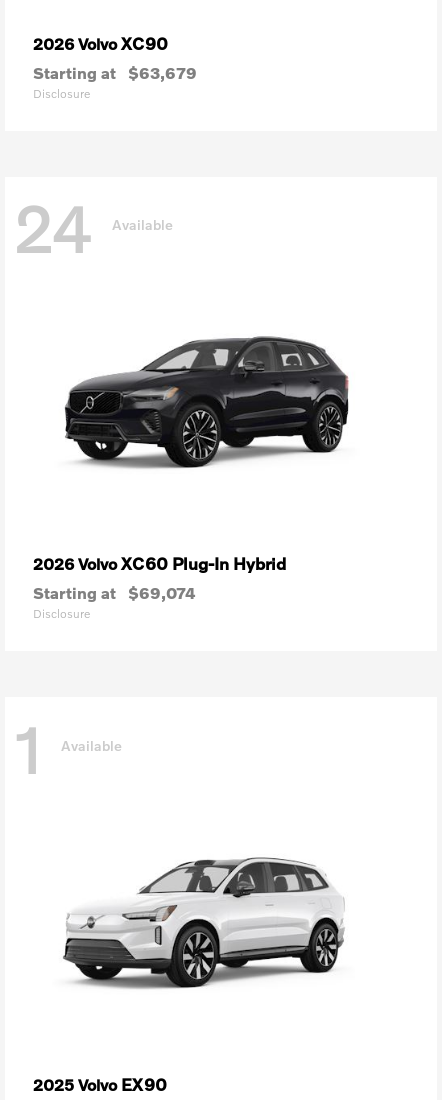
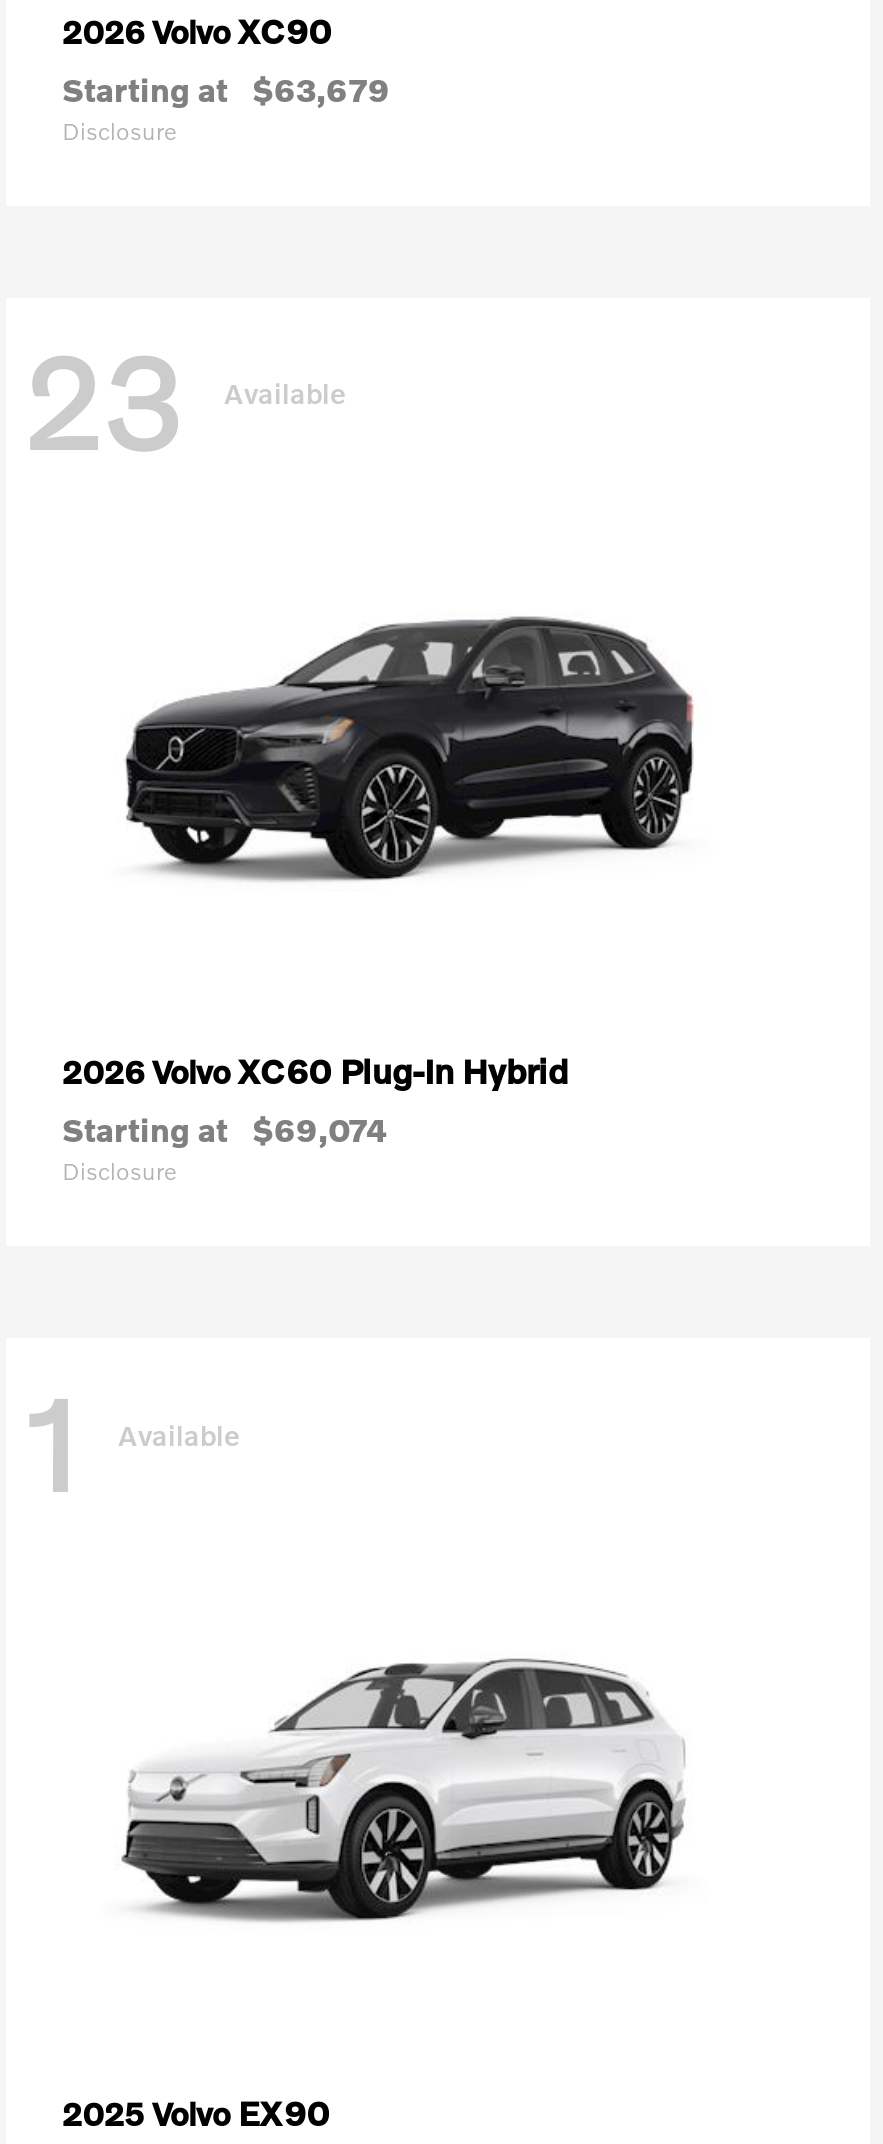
- 24 Available
+ 23 Available
